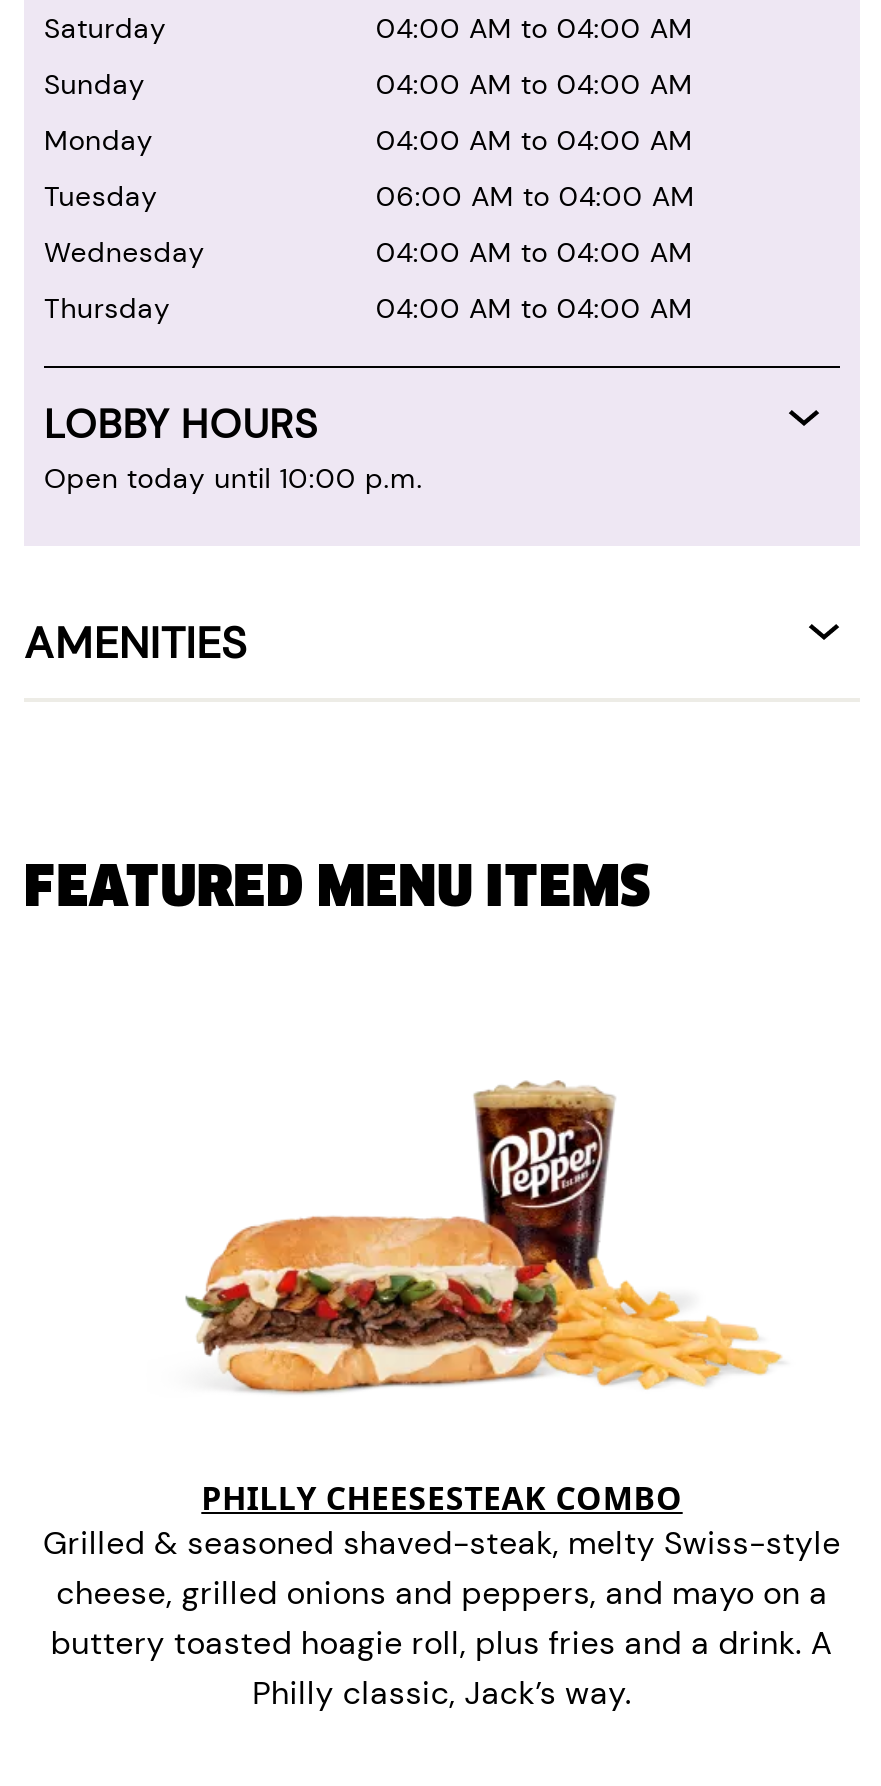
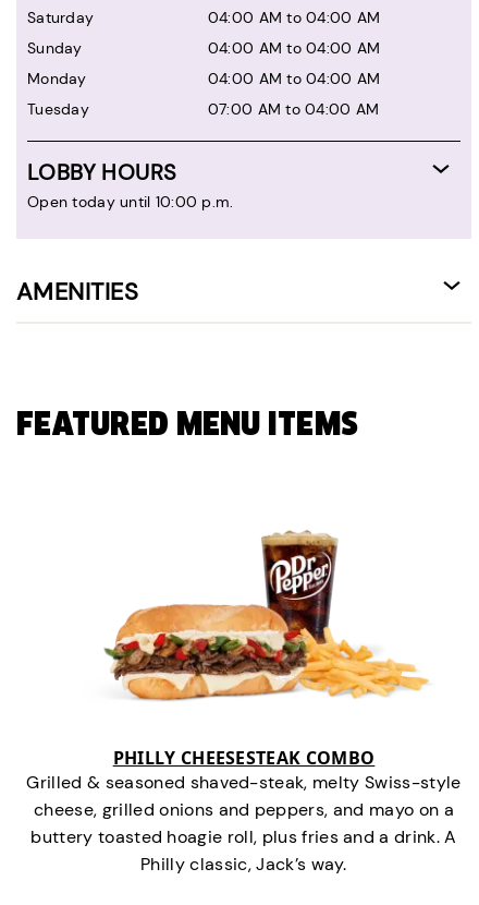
- 06:00 AM to 04:00 AM
- Wednesday
- 04:00 AM to 04:00 AM
- Thursday
- 04:00 AM to 04:00 AM
+ 07:00 AM to 04:00 AM
